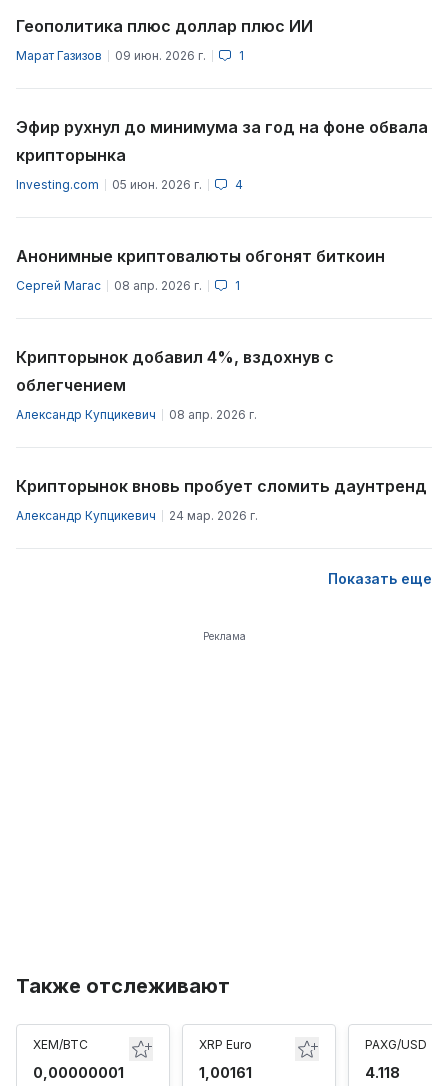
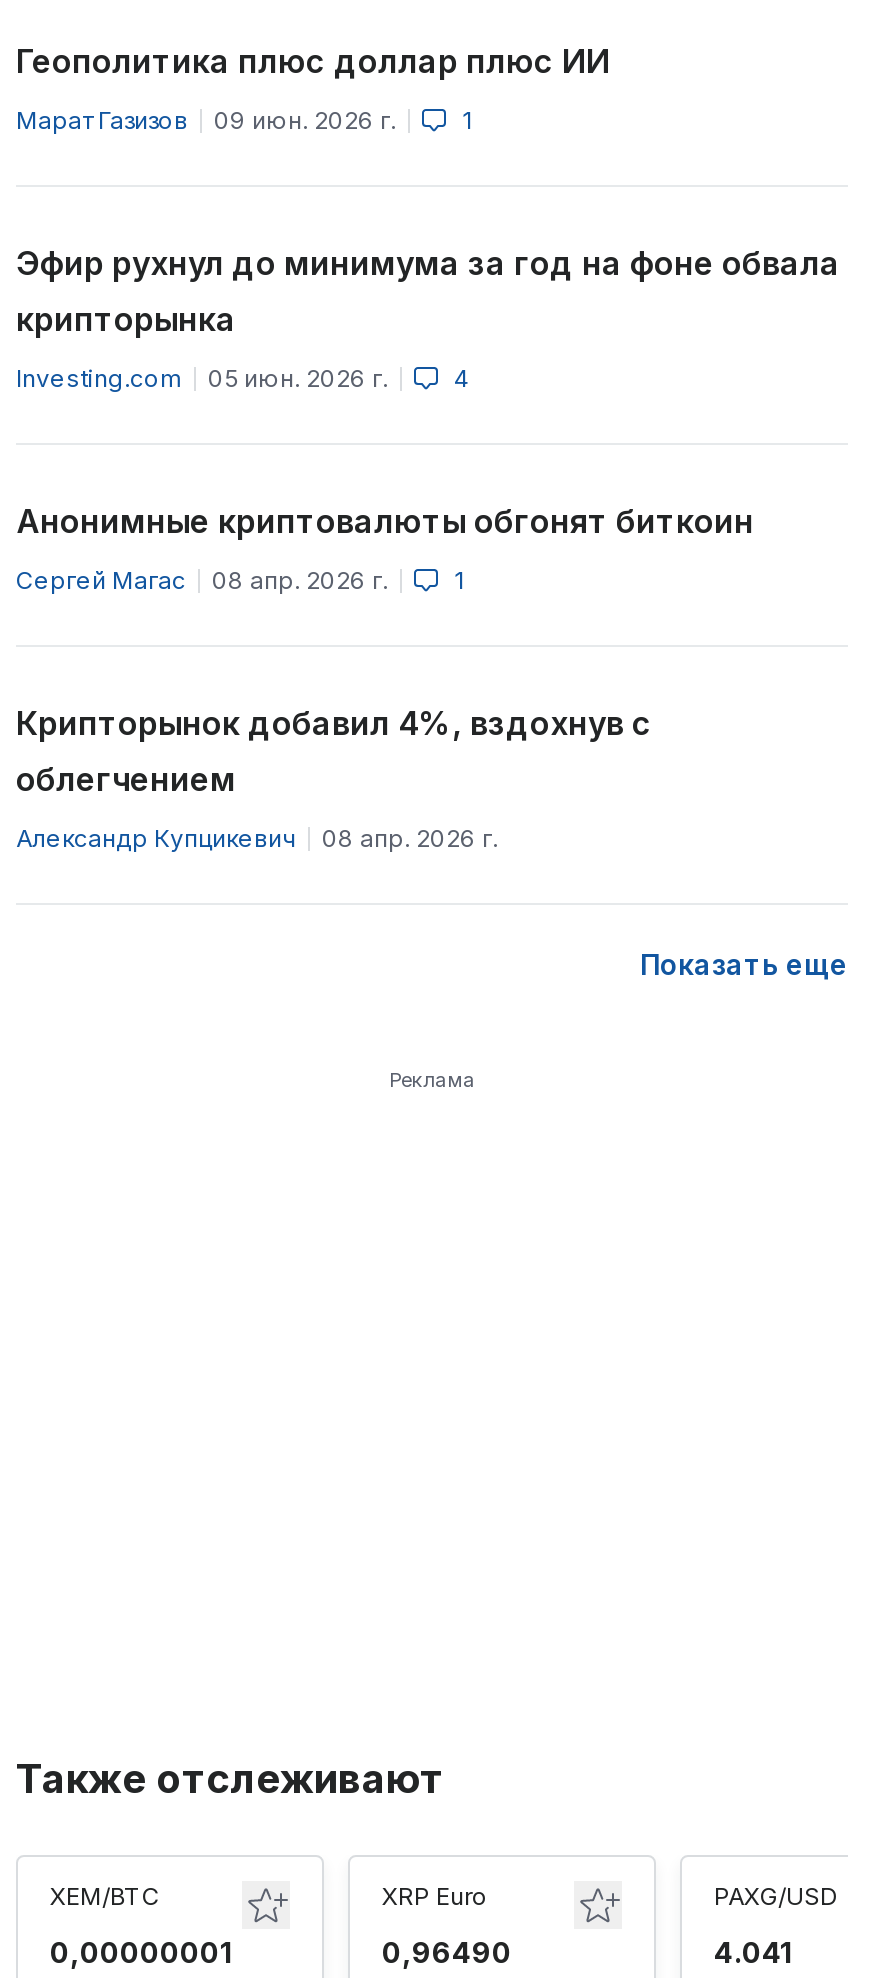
- Крипторынок вновь пробует сломить даунтренд
- Александр Купцикевич
- 24 мар. 2026 г.

- 1,00161
+ 0,96490

- 4.118
+ 4.041
